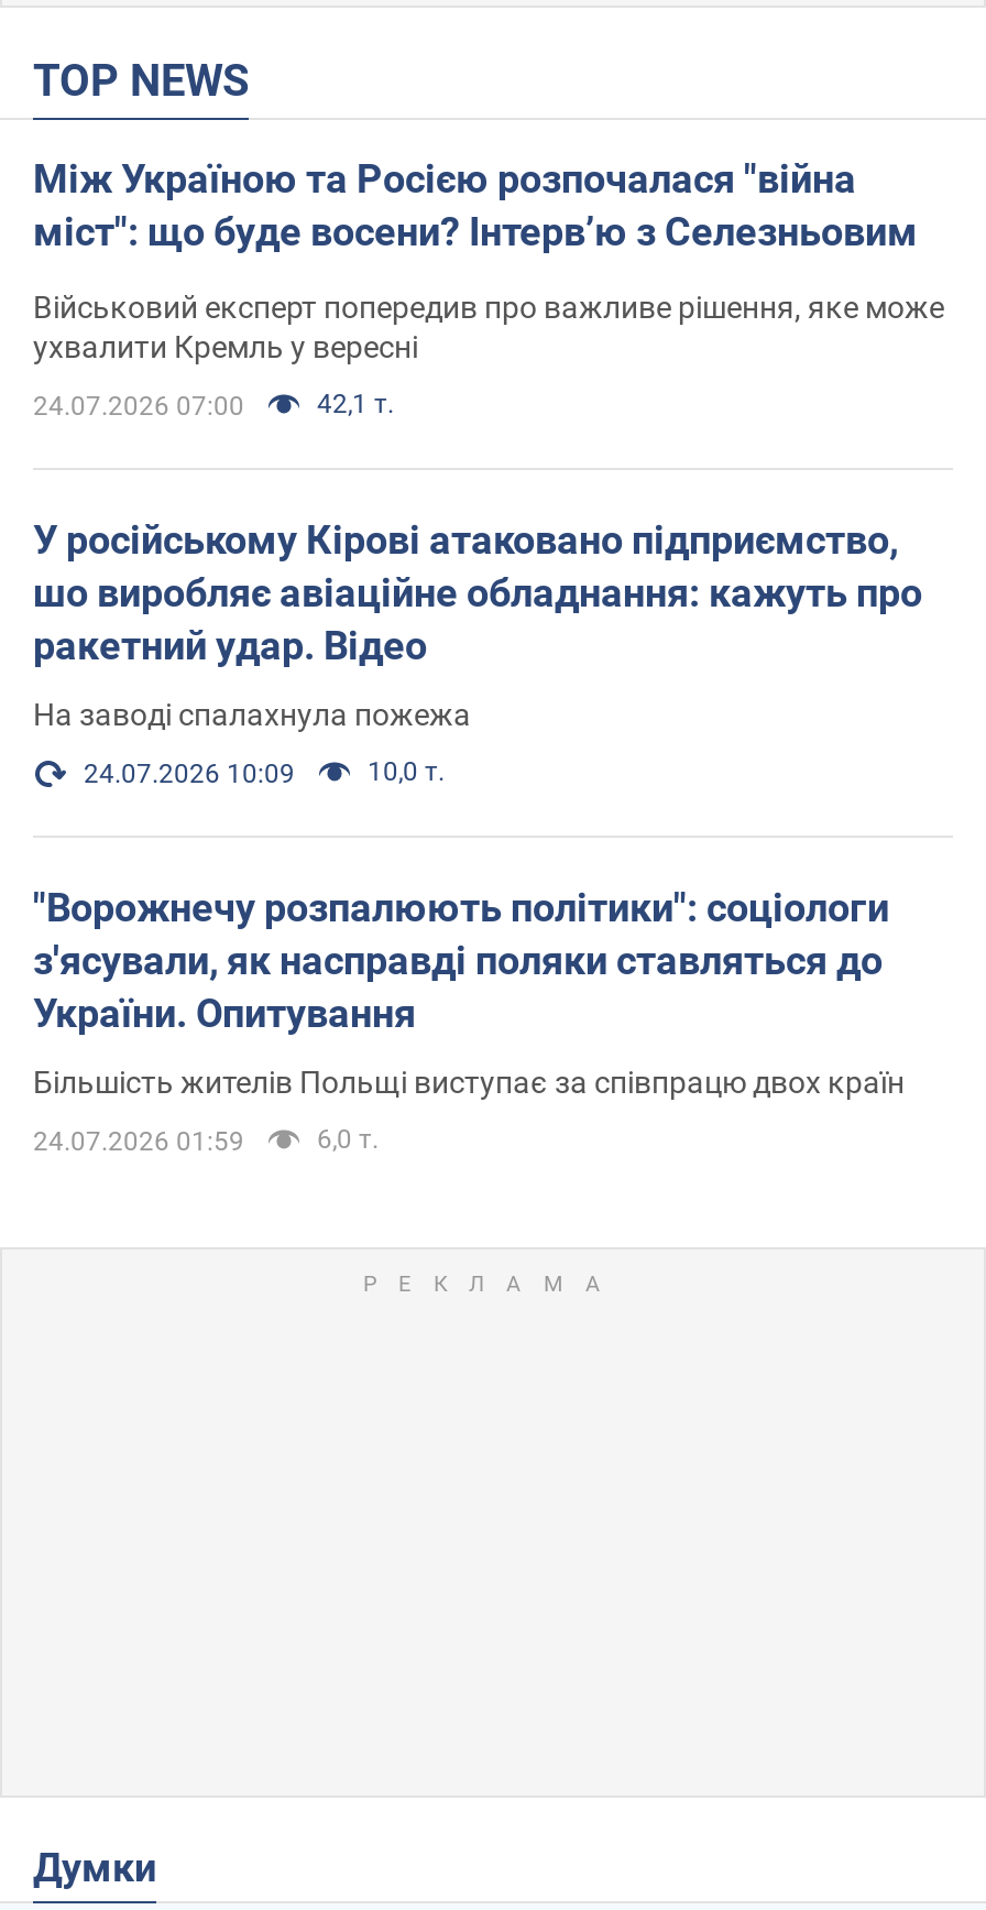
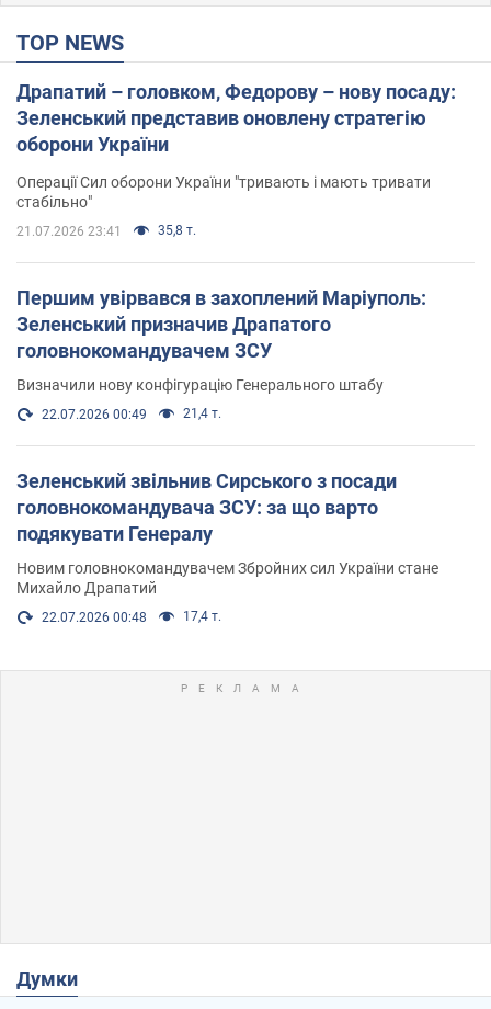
- Між Україною та Росією розпочалася "війна
- міст": що буде восени? Інтерв’ю з Селезньовим
+ Драпатий – головком, Федорову – нову посаду:
+ Зеленський представив оновлену стратегію
+ оборони України

- Військовий експерт попередив про важливе рішення, яке може
- ухвалити Кремль у вересні
+ Операції Сил оборони України "тривають і мають тривати
+ стабільно"

- 24.07.2026 07:00
- 42,1 т.
+ 21.07.2026 23:41
+ 35,8 т.

- У російському Кірові атаковано підприємство,
- шо виробляє авіаційне обладнання: кажуть про
- ракетний удар. Відео
+ Першим увірвався в захоплений Маріуполь:
+ Зеленський призначив Драпатого
+ головнокомандувачем ЗСУ

- На заводі спалахнула пожежа
+ Визначили нову конфігурацію Генерального штабу

- 24.07.2026 10:09
- 10,0 т.
+ 22.07.2026 00:49
+ 21,4 т.

- "Ворожнечу розпалюють політики": соціологи
- з'ясували, як насправді поляки ставляться до
- України. Опитування
+ Зеленський звільнив Сирського з посади
+ головнокомандувача ЗСУ: за що варто
+ подякувати Генералу

- Більшість жителів Польщі виступає за співпрацю двох країн
+ Новим головнокомандувачем Збройних сил України стане
+ Михайло Драпатий

- 24.07.2026 01:59
- 6,0 т.
+ 22.07.2026 00:48
+ 17,4 т.
